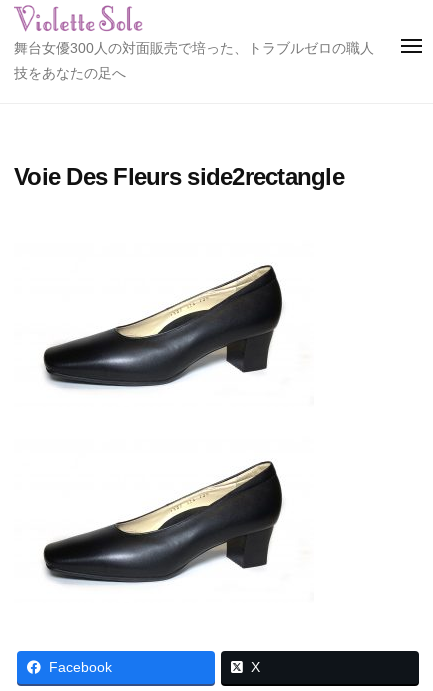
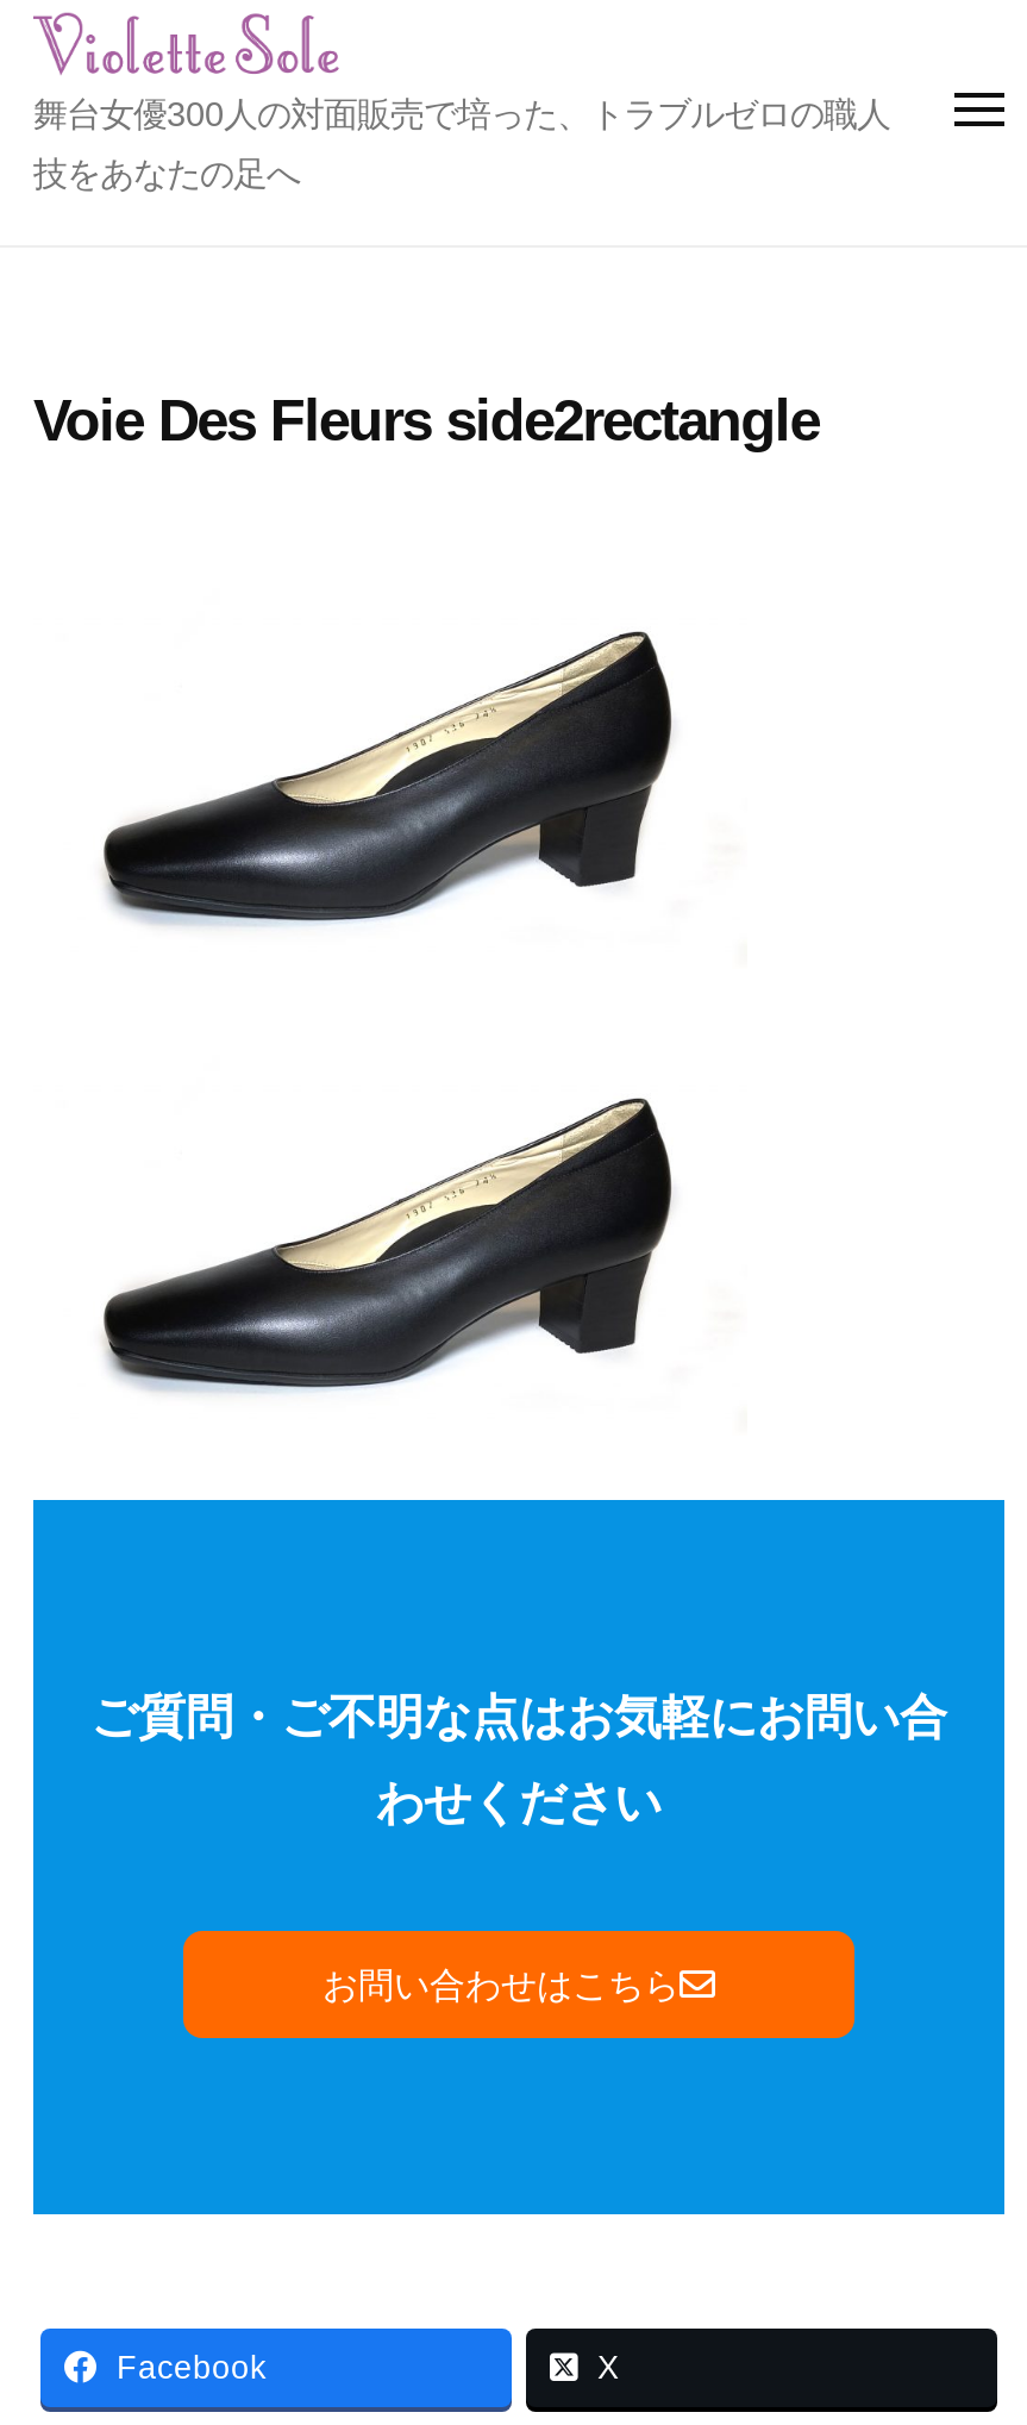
+ [image]
+ ご質問・ご不明な点はお気軽にお問い合
+ わせください

+ お問い合わせはこちら
